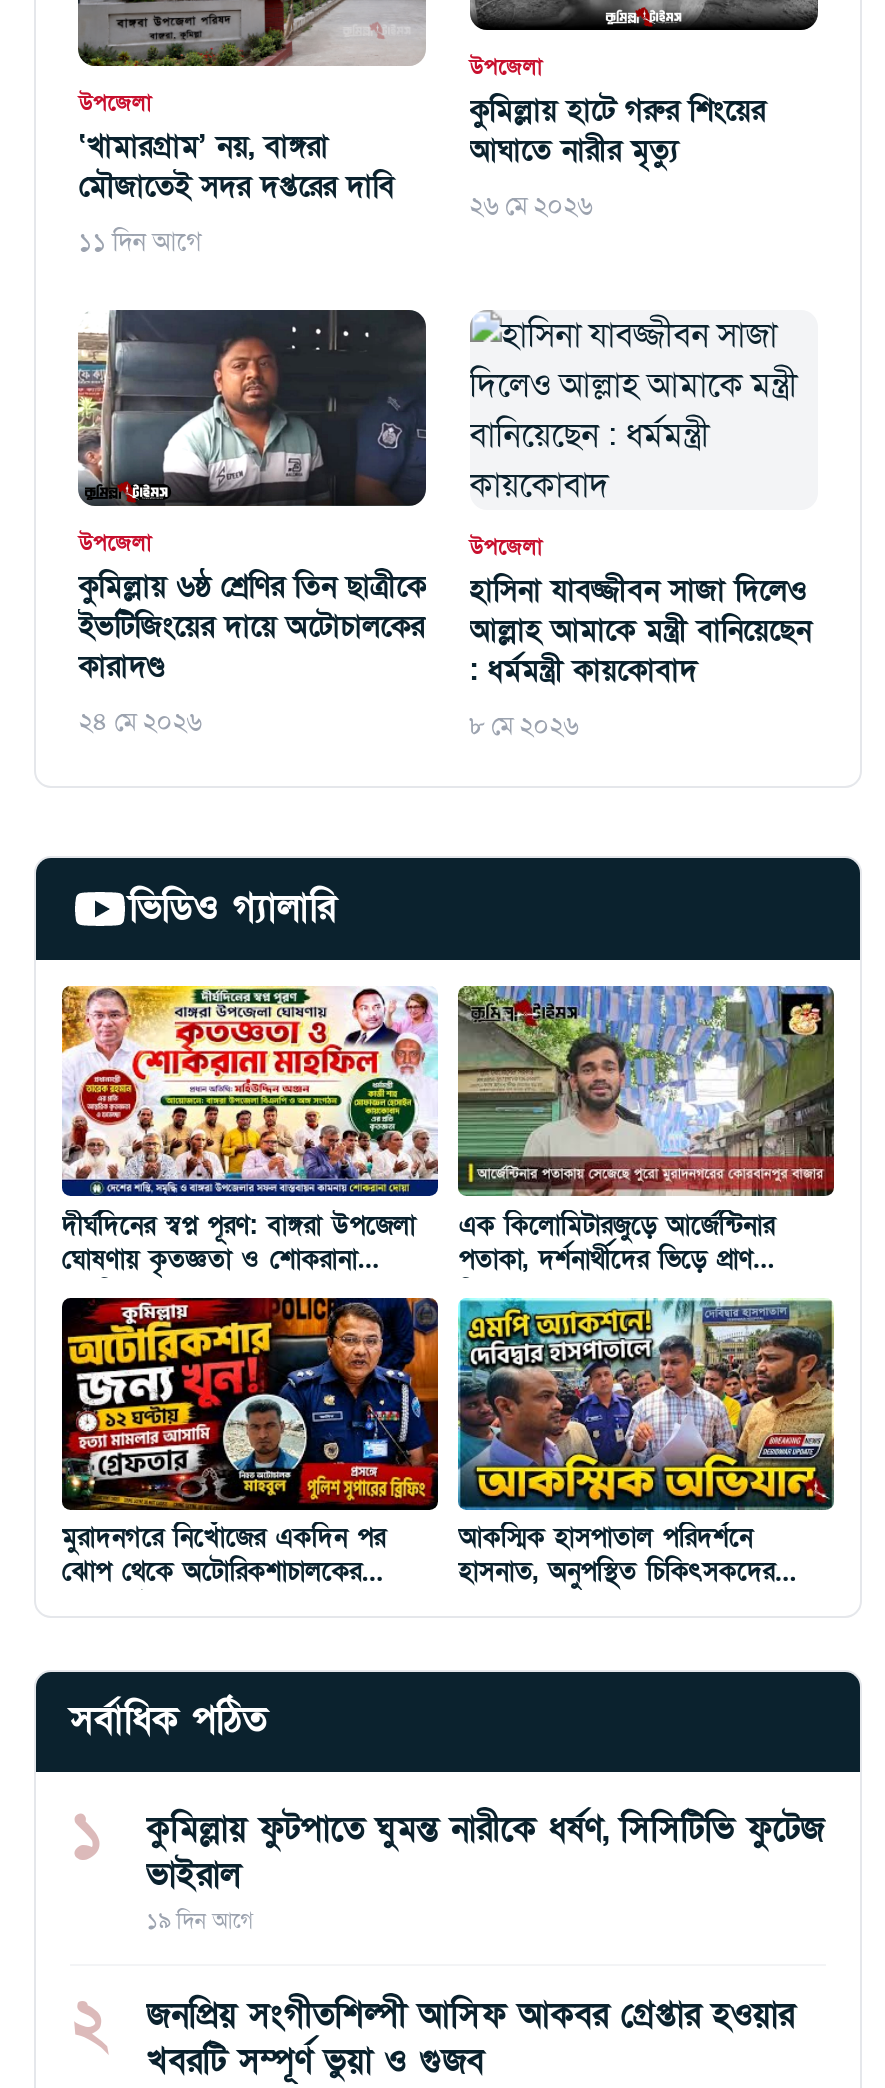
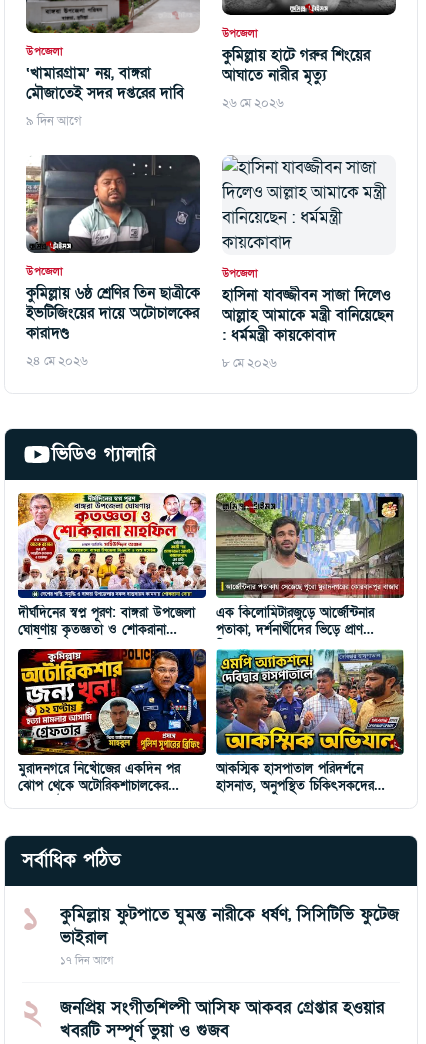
- ১১ দিন আগে
+ ৯ দিন আগে

- ১৯ দিন আগে
+ ১৭ দিন আগে
